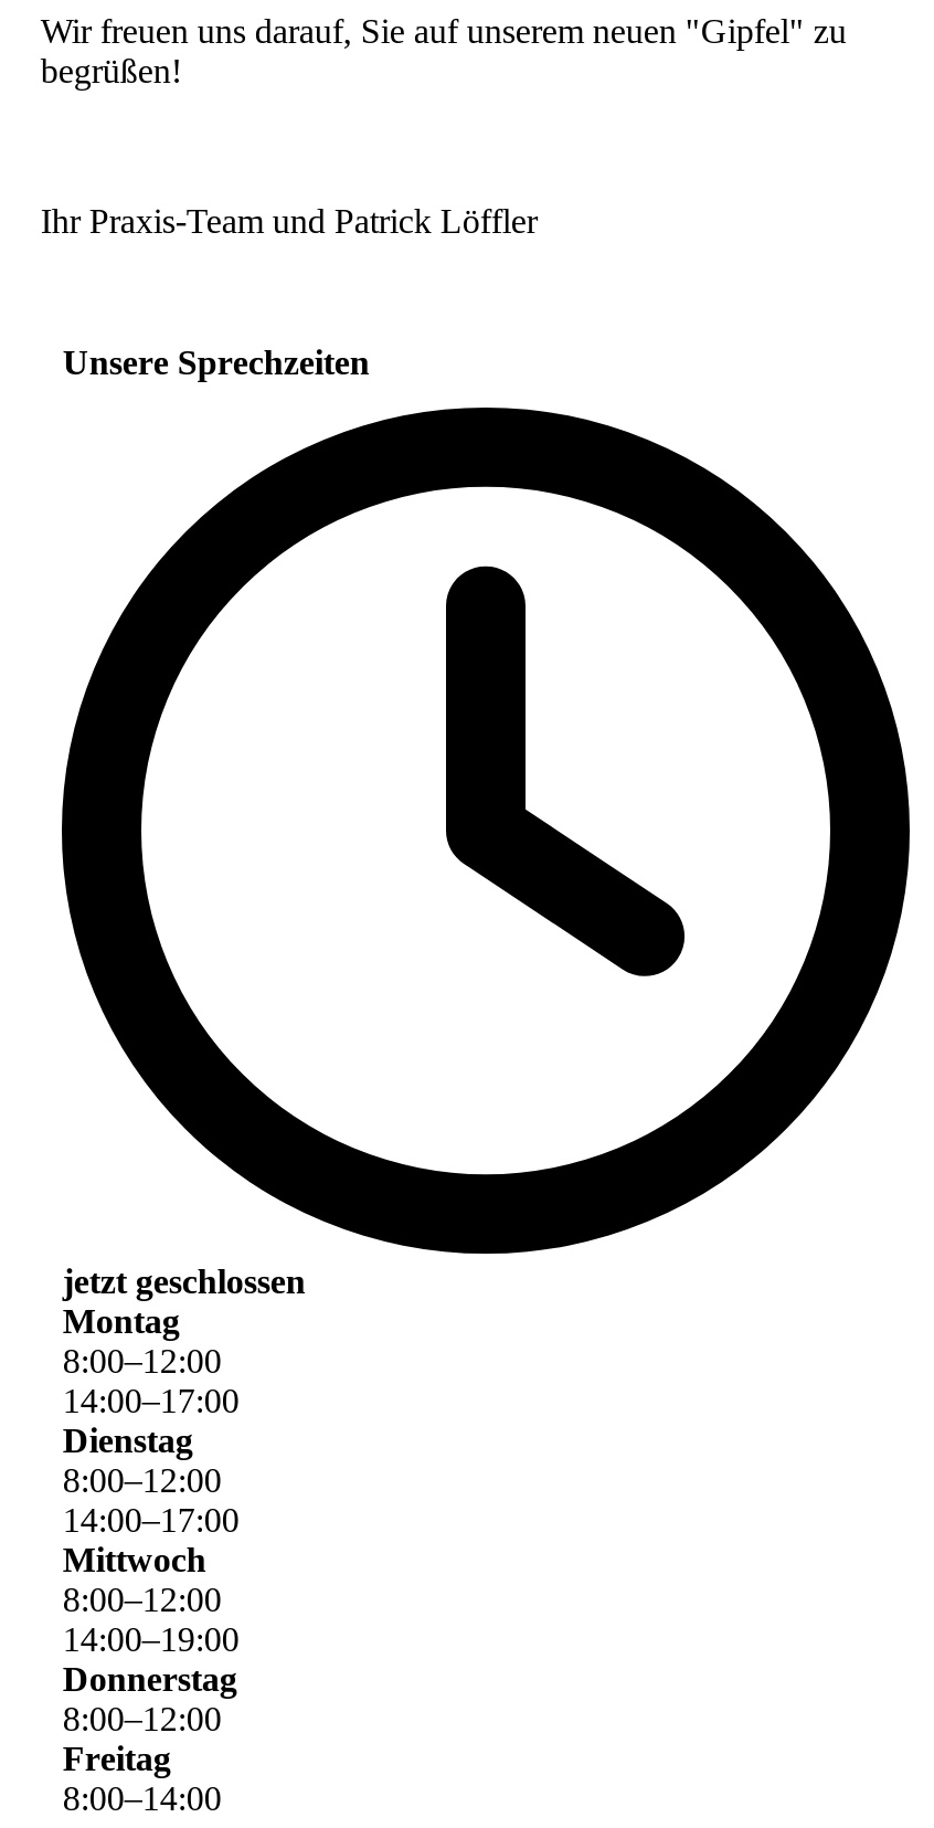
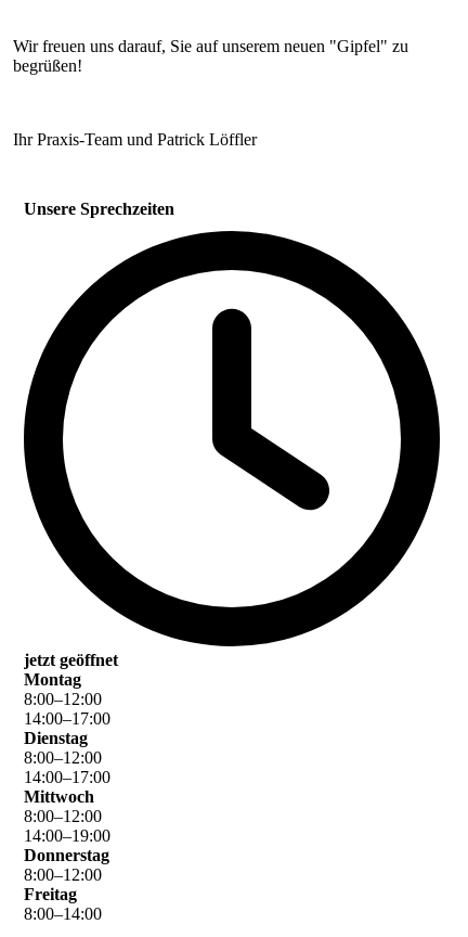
- jetzt geschlossen
+ jetzt geöffnet
